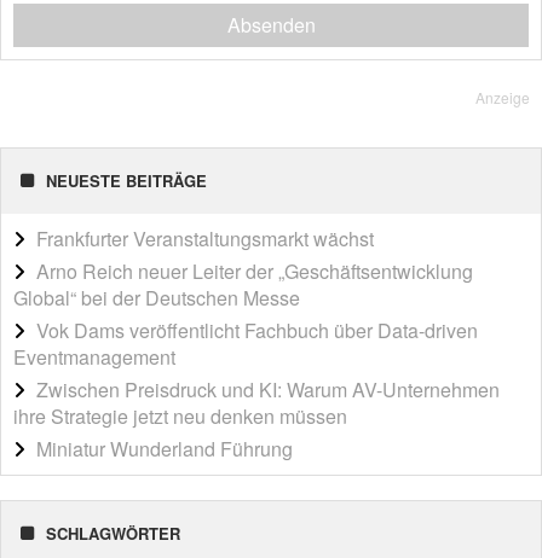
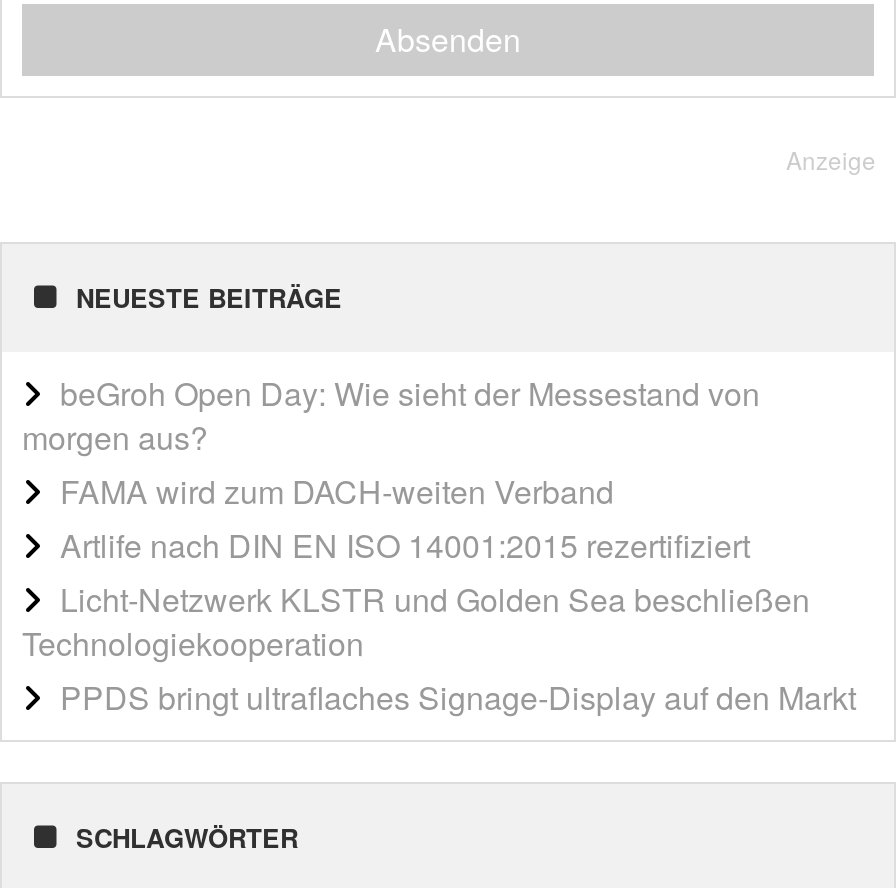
- Frankfurter Veranstaltungsmarkt wächst
- Arno Reich neuer Leiter der „Geschäftsentwicklung
- Global“ bei der Deutschen Messe
- Vok Dams veröffentlicht Fachbuch über Data-driven
- Eventmanagement
- Zwischen Preisdruck und KI: Warum AV-Unternehmen
- ihre Strategie jetzt neu denken müssen
- Miniatur Wunderland Führung
+ beGroh Open Day: Wie sieht der Messestand von
+ morgen aus?
+ FAMA wird zum DACH-weiten Verband
+ Artlife nach DIN EN ISO 14001:2015 rezertifiziert
+ Licht-Netzwerk KLSTR und Golden Sea beschließen
+ Technologiekooperation
+ PPDS bringt ultraflaches Signage-Display auf den Markt
